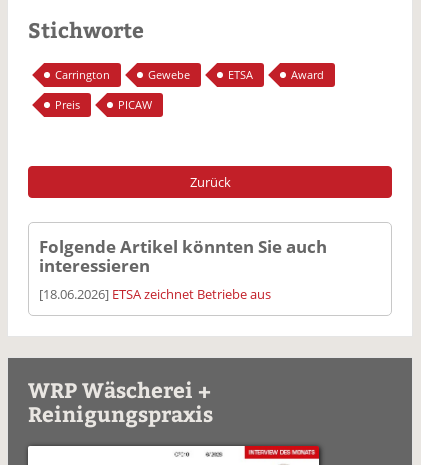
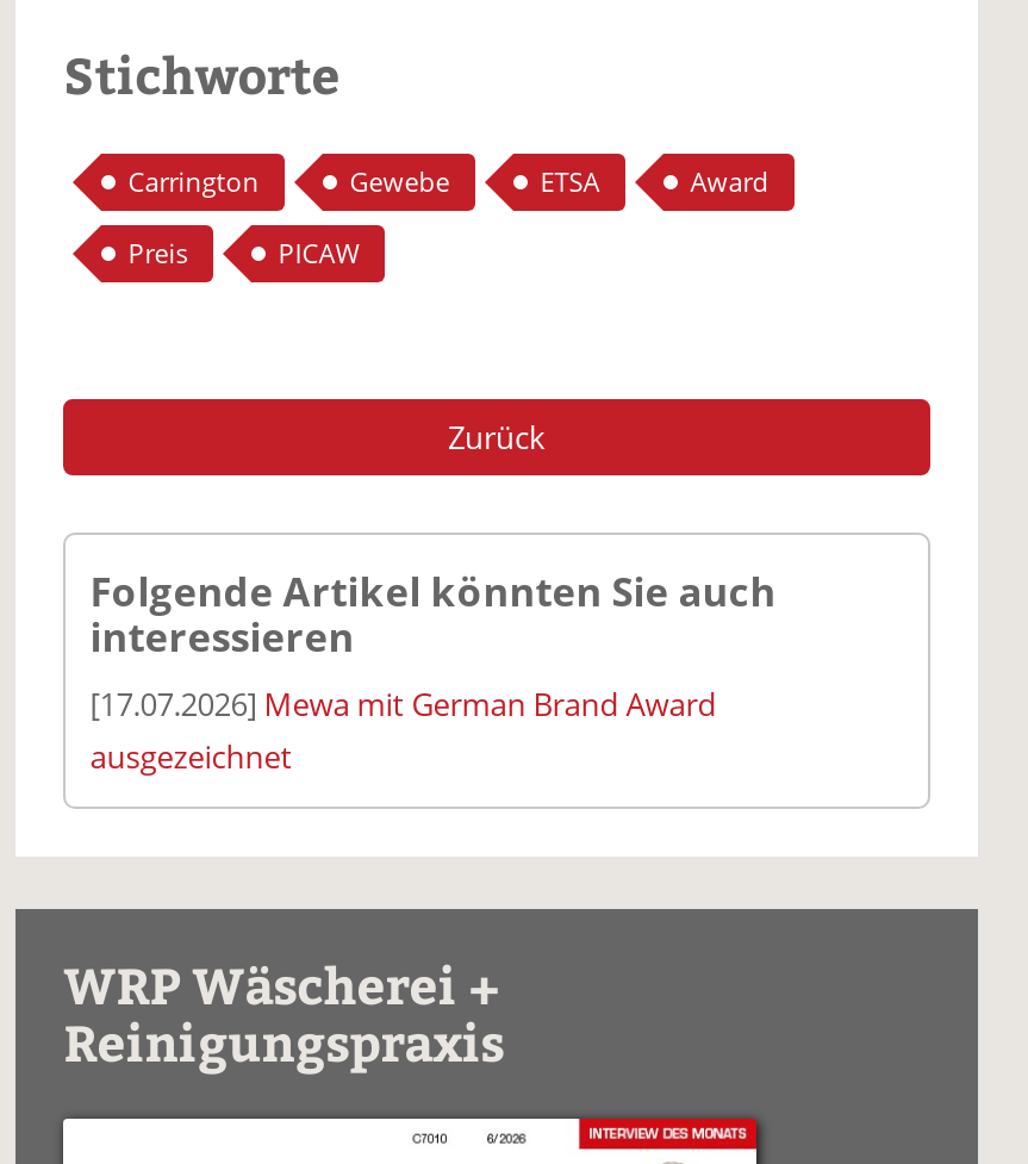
- [18.06.2026] ETSA zeichnet Betriebe aus
+ [17.07.2026] Mewa mit German Brand Award
+ ausgezeichnet
